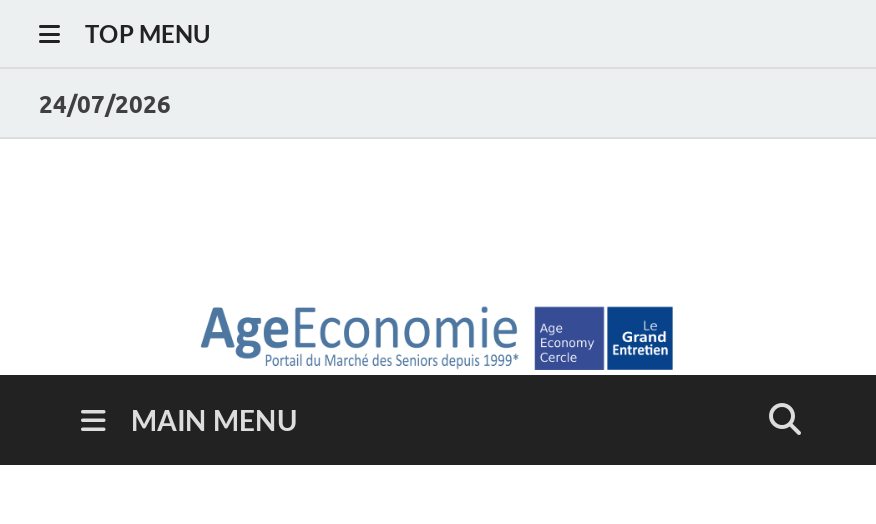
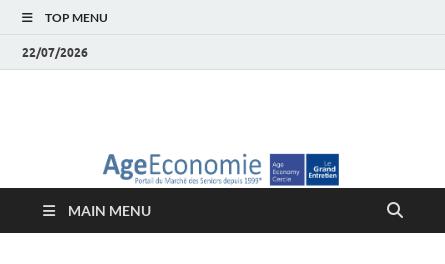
- 24/07/2026
+ 22/07/2026
